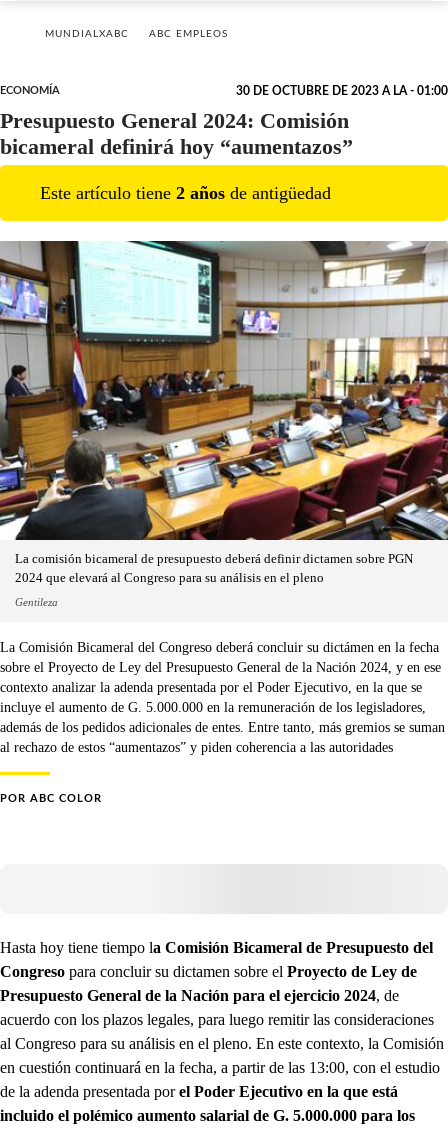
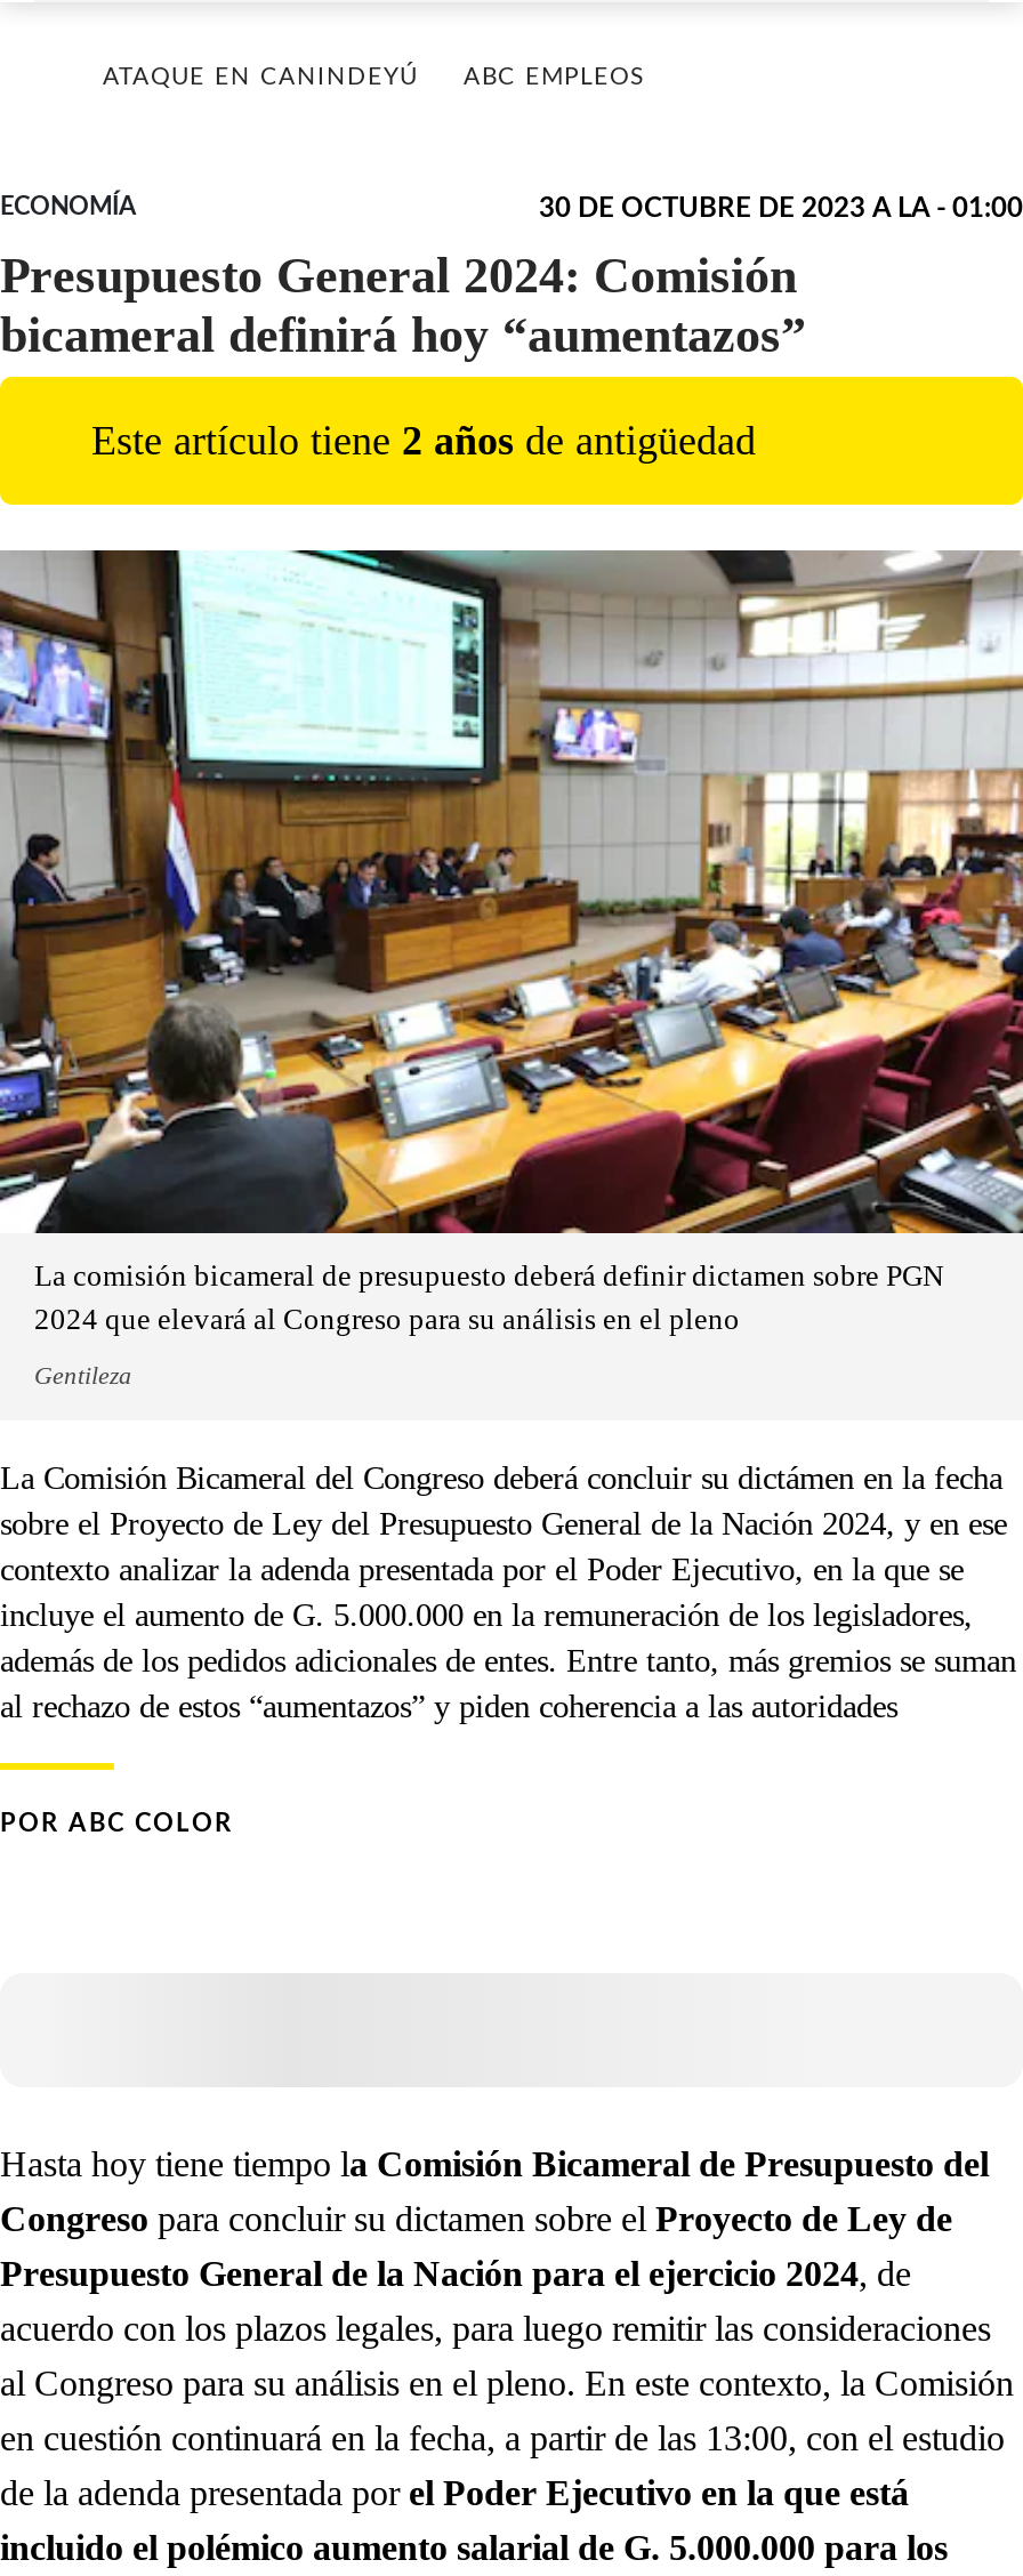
- MUNDIALXABC
+ ATAQUE EN CANINDEYÚ
